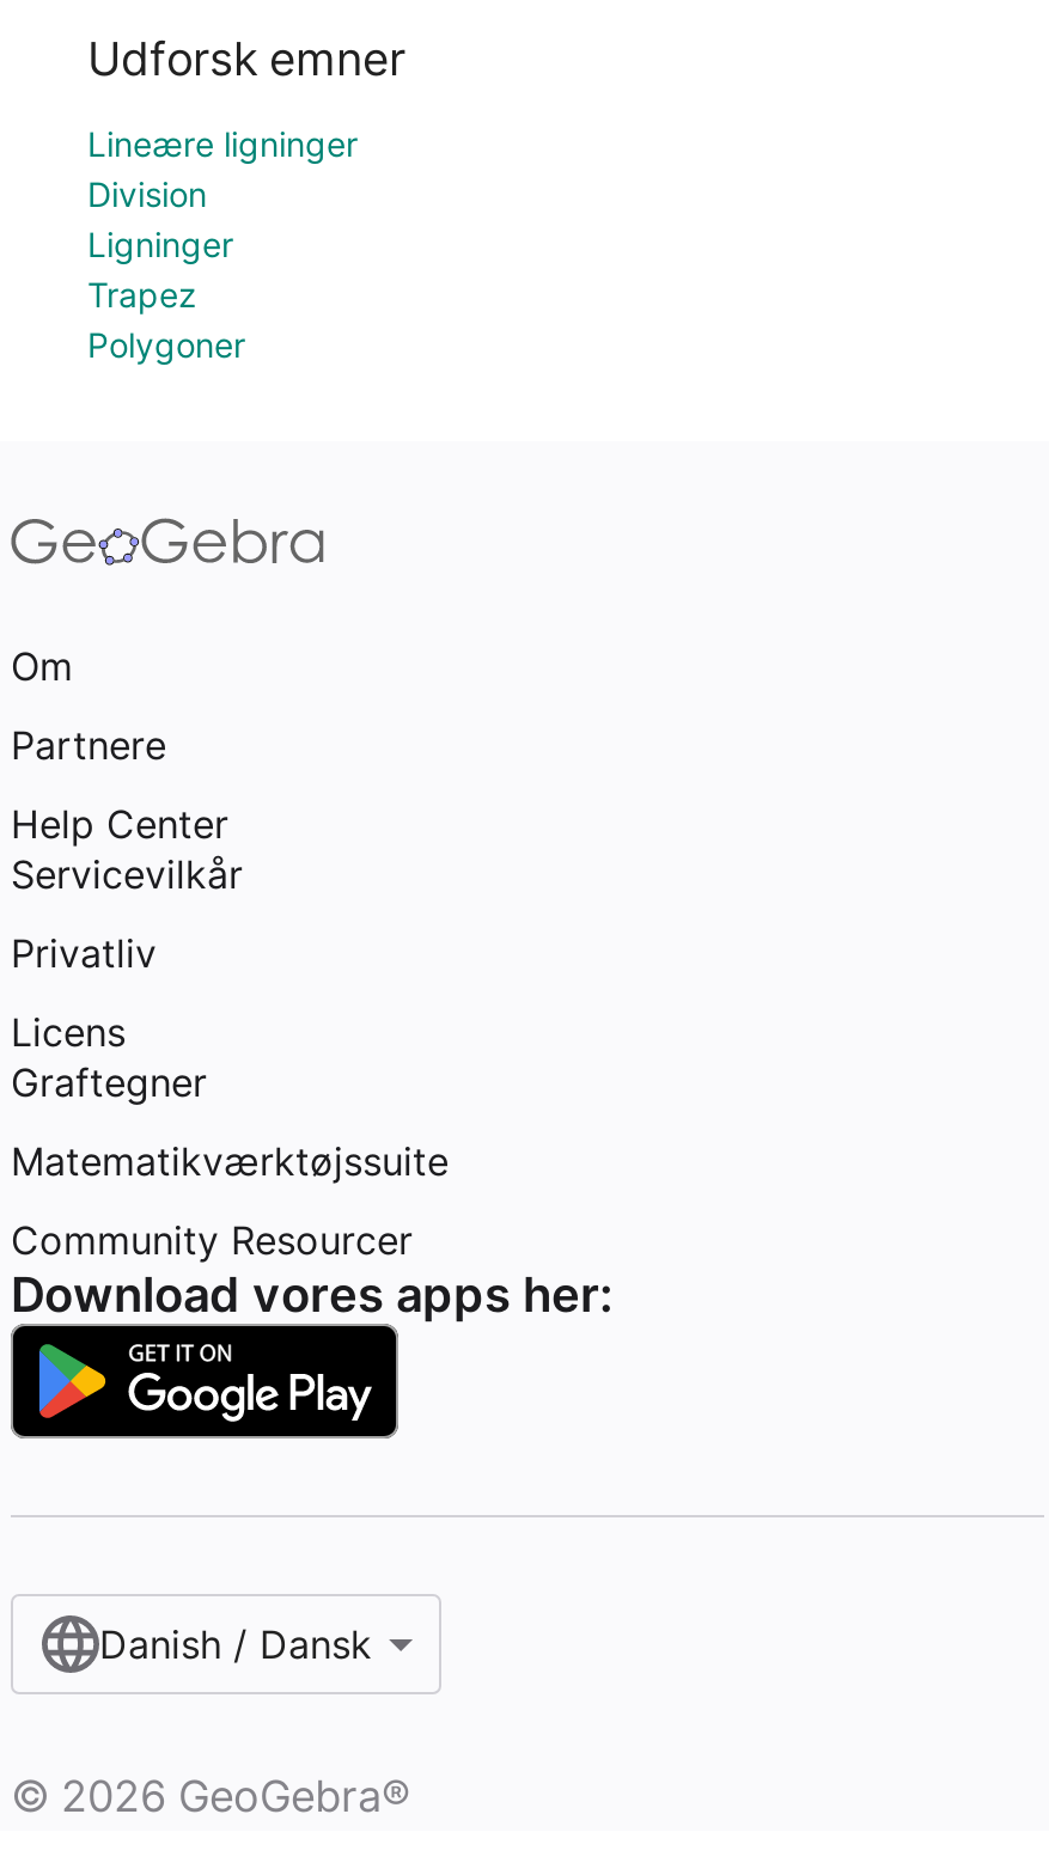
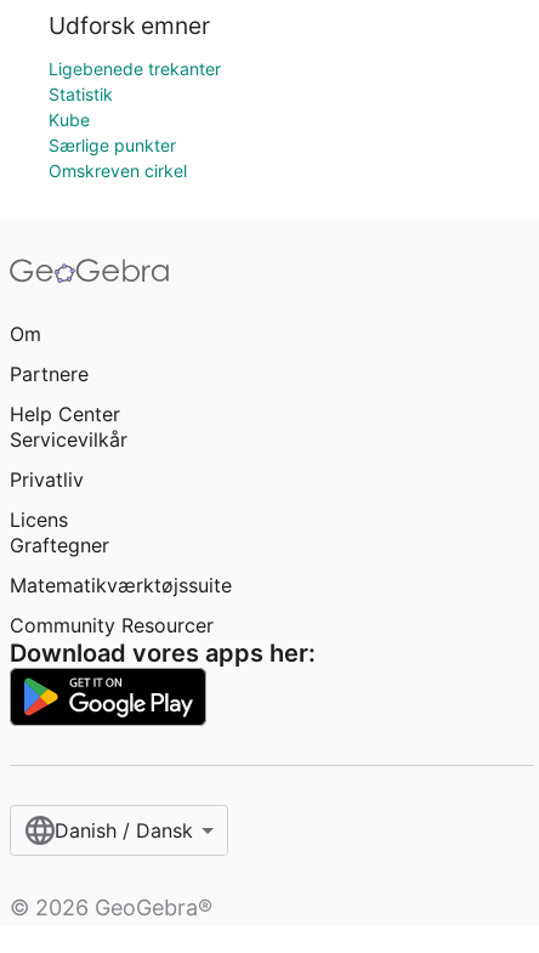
- Lineære ligninger
- Division
- Ligninger
- Trapez
- Polygoner
+ Ligebenede trekanter
+ Statistik
+ Kube
+ Særlige punkter
+ Omskreven cirkel
